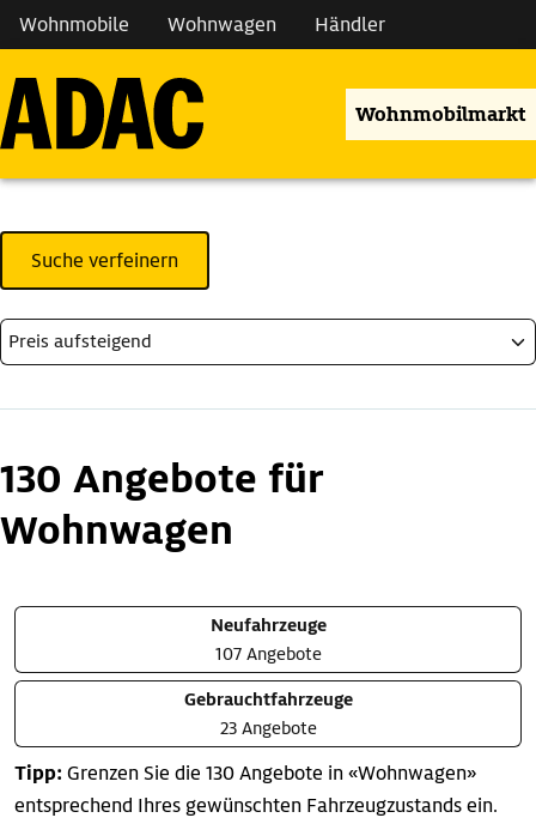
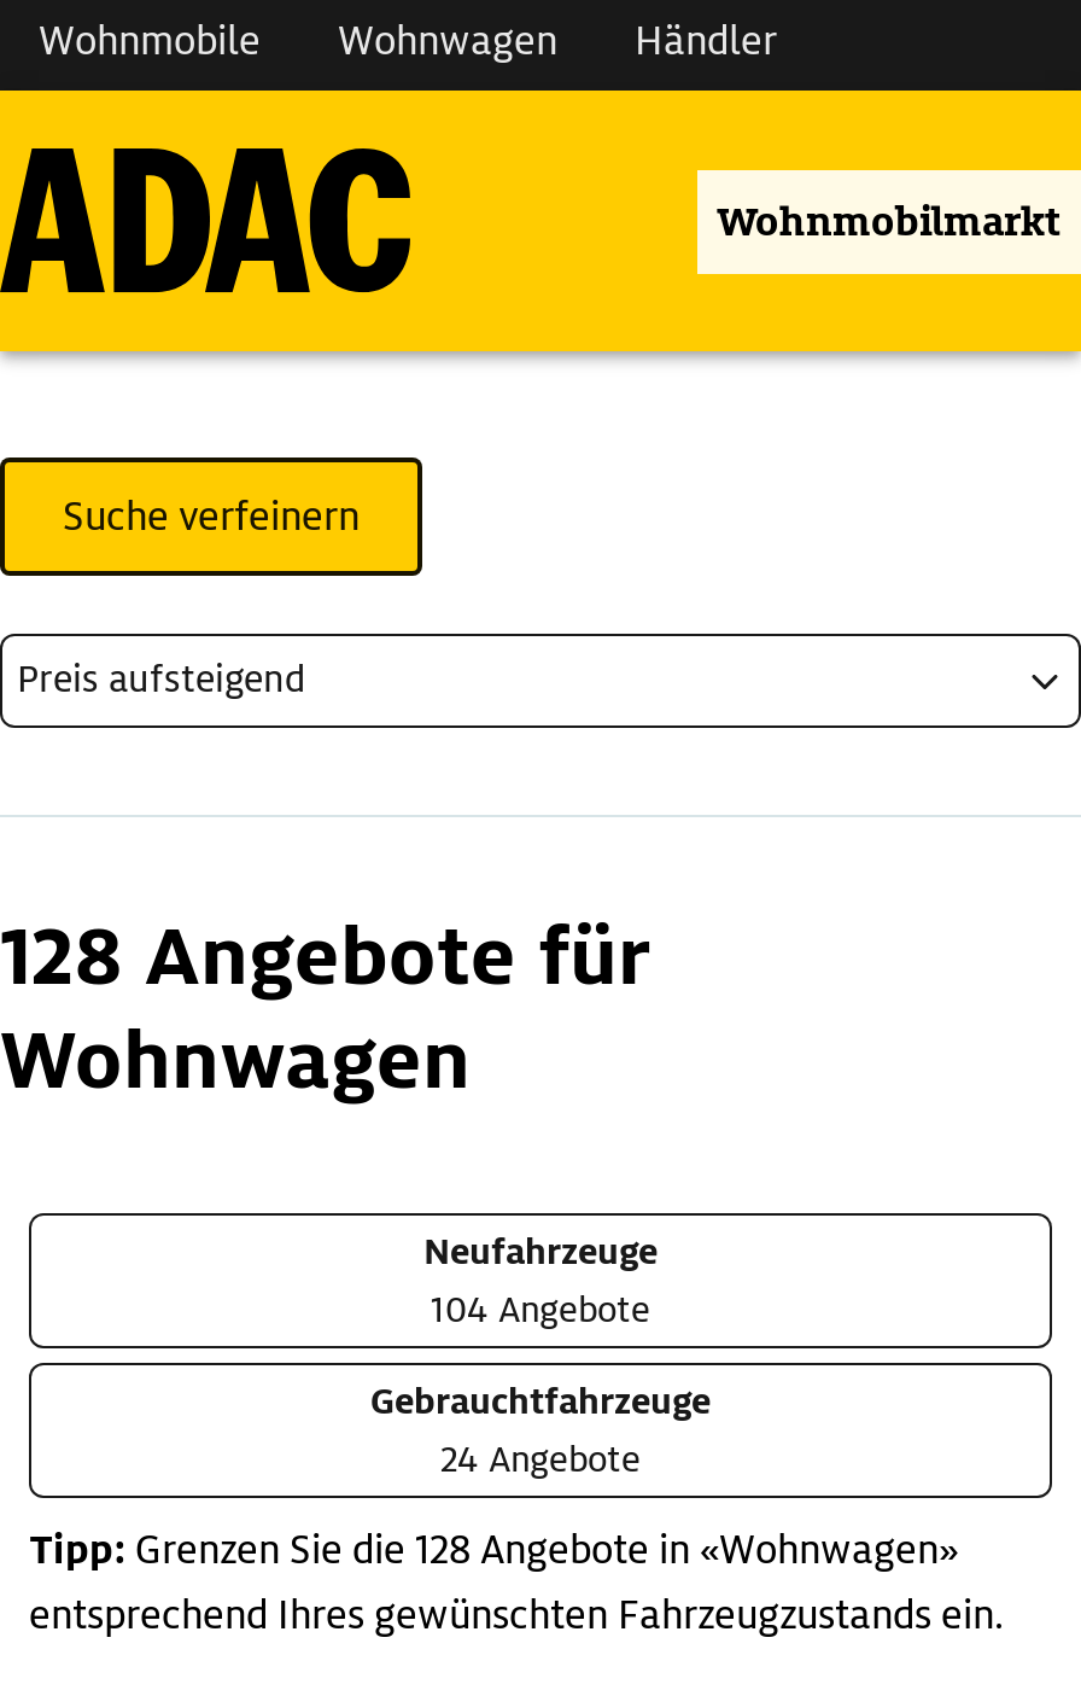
- 130 Angebote für
+ 128 Angebote für

- 107 Angebote
+ 104 Angebote

- 23 Angebote
+ 24 Angebote

- Tipp: Grenzen Sie die 130 Angebote in «Wohnwagen»
+ Tipp: Grenzen Sie die 128 Angebote in «Wohnwagen»
